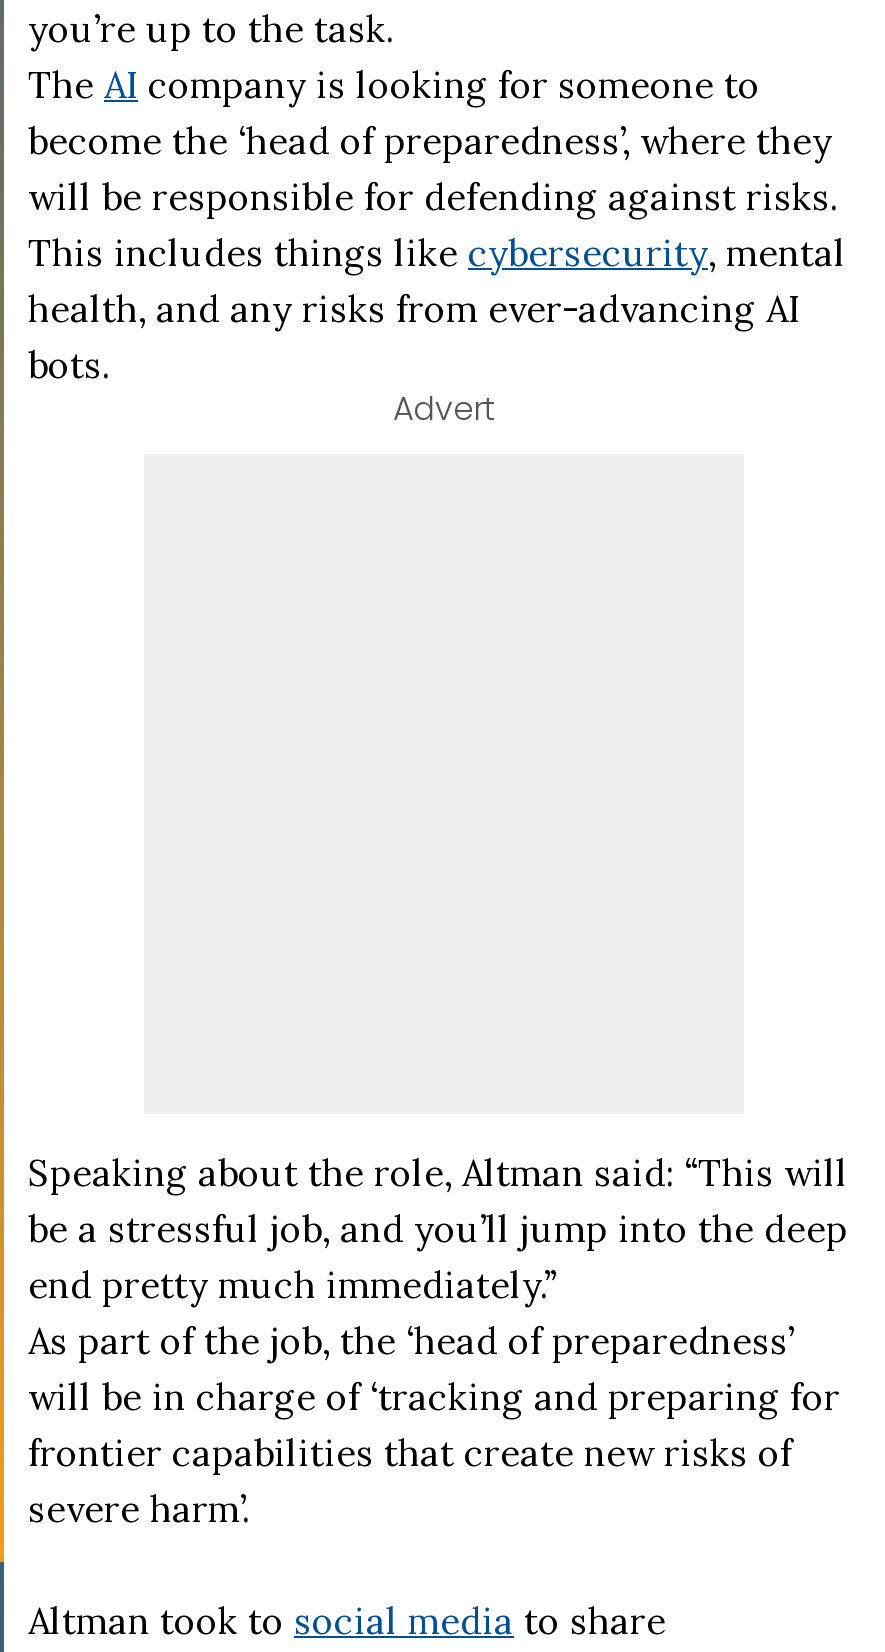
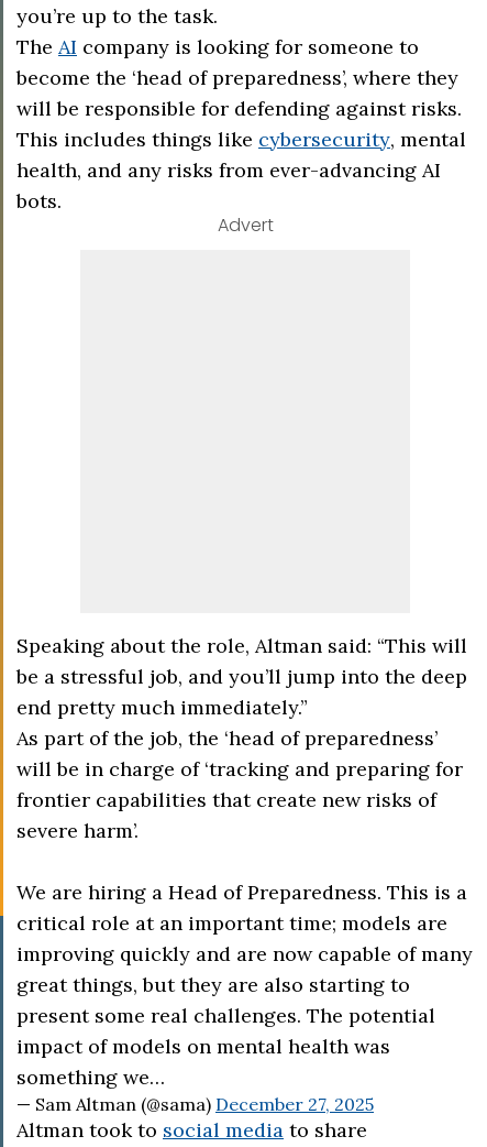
+ We are hiring a Head of Preparedness. This is a
+ critical role at an important time; models are
+ improving quickly and are now capable of many
+ great things, but they are also starting to
+ present some real challenges. The potential
+ impact of models on mental health was
+ something we…
+ — Sam Altman (@sama) December 27, 2025
